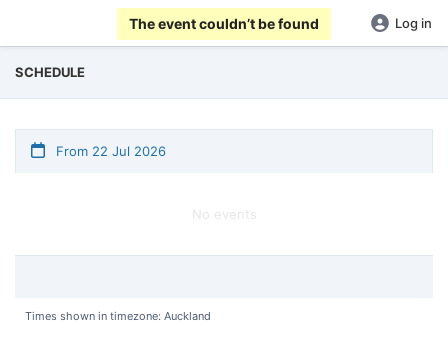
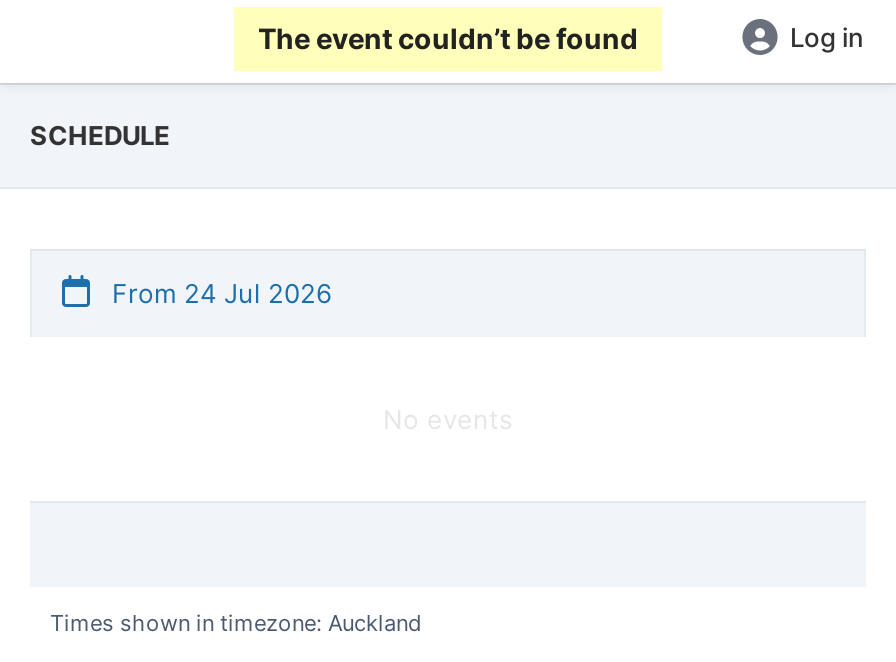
- From 22 Jul 2026
+ From 24 Jul 2026
